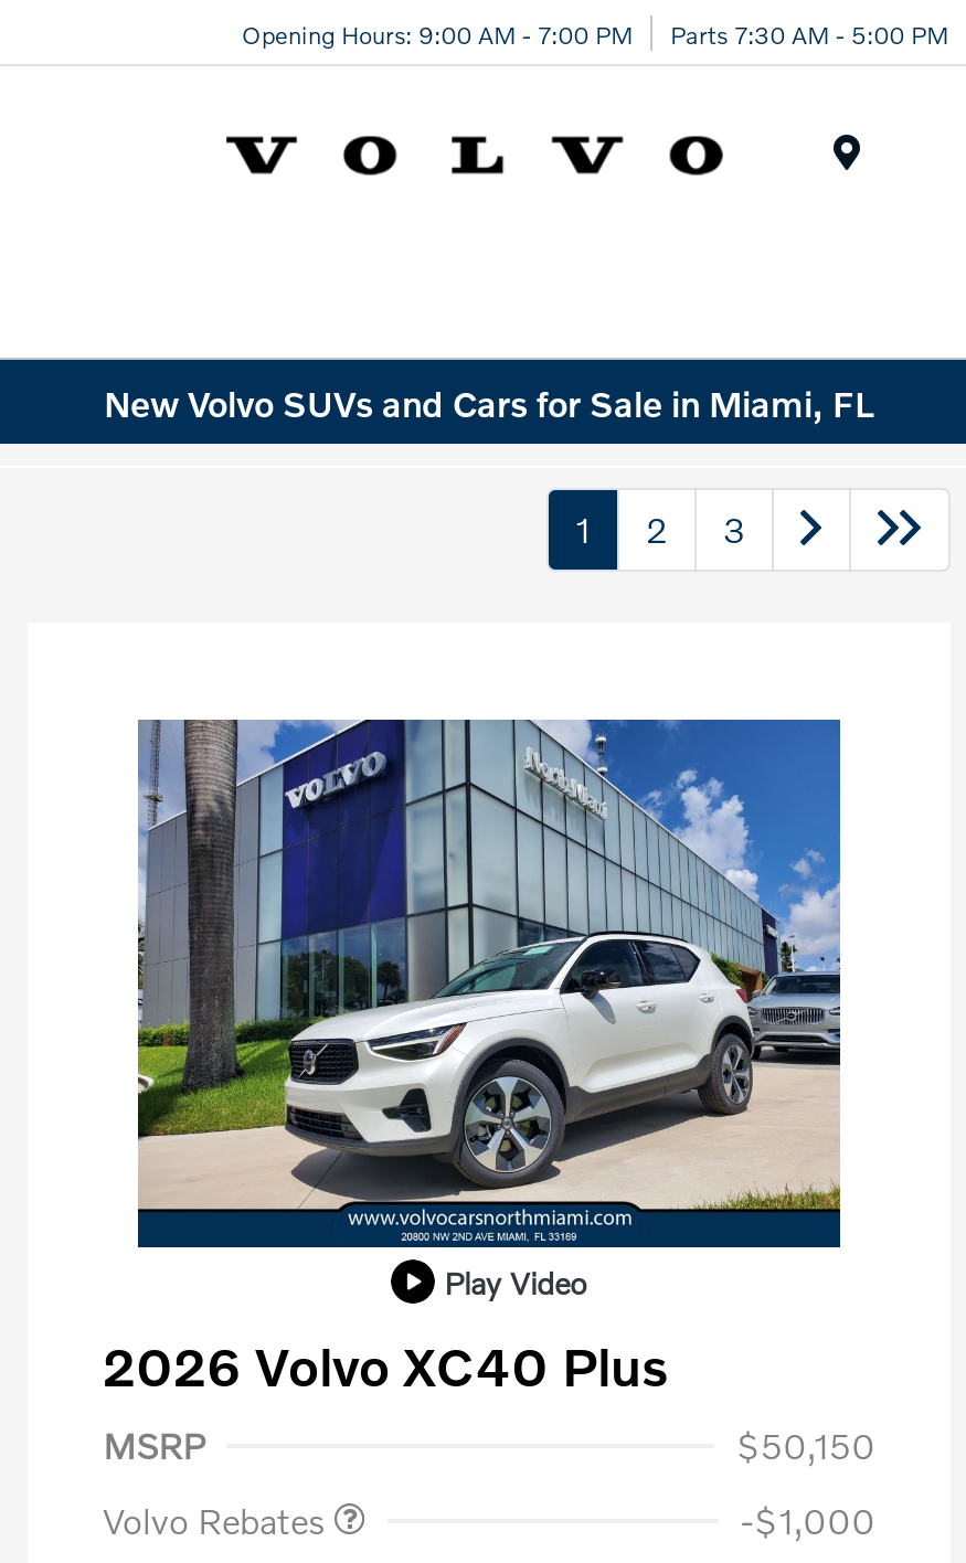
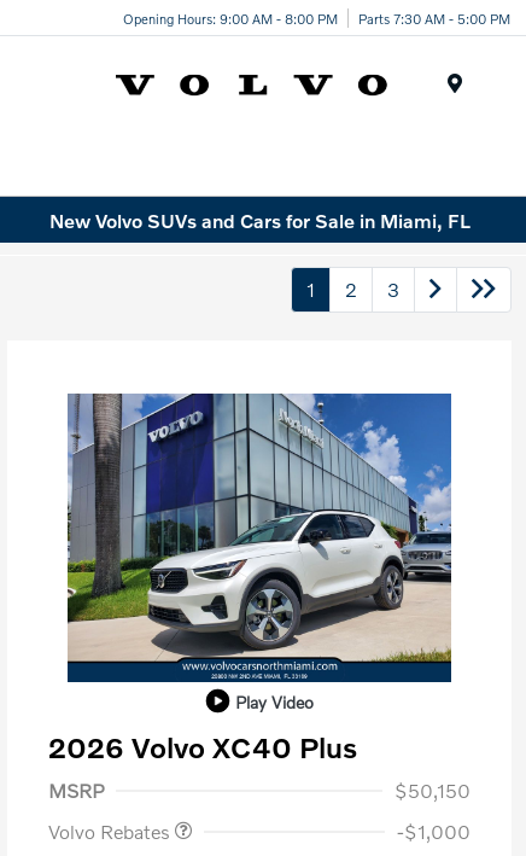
- Opening Hours: 9:00 AM - 7:00 PM
+ Opening Hours: 9:00 AM - 8:00 PM
